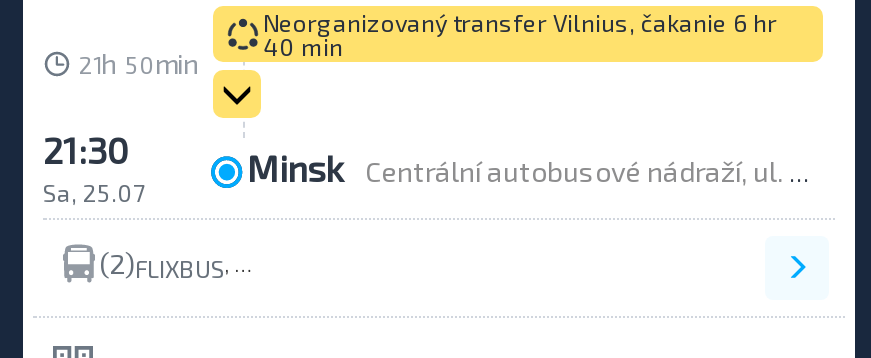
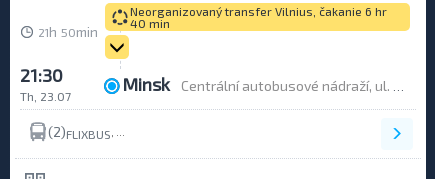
- Sa, 25.07
+ Th, 23.07
